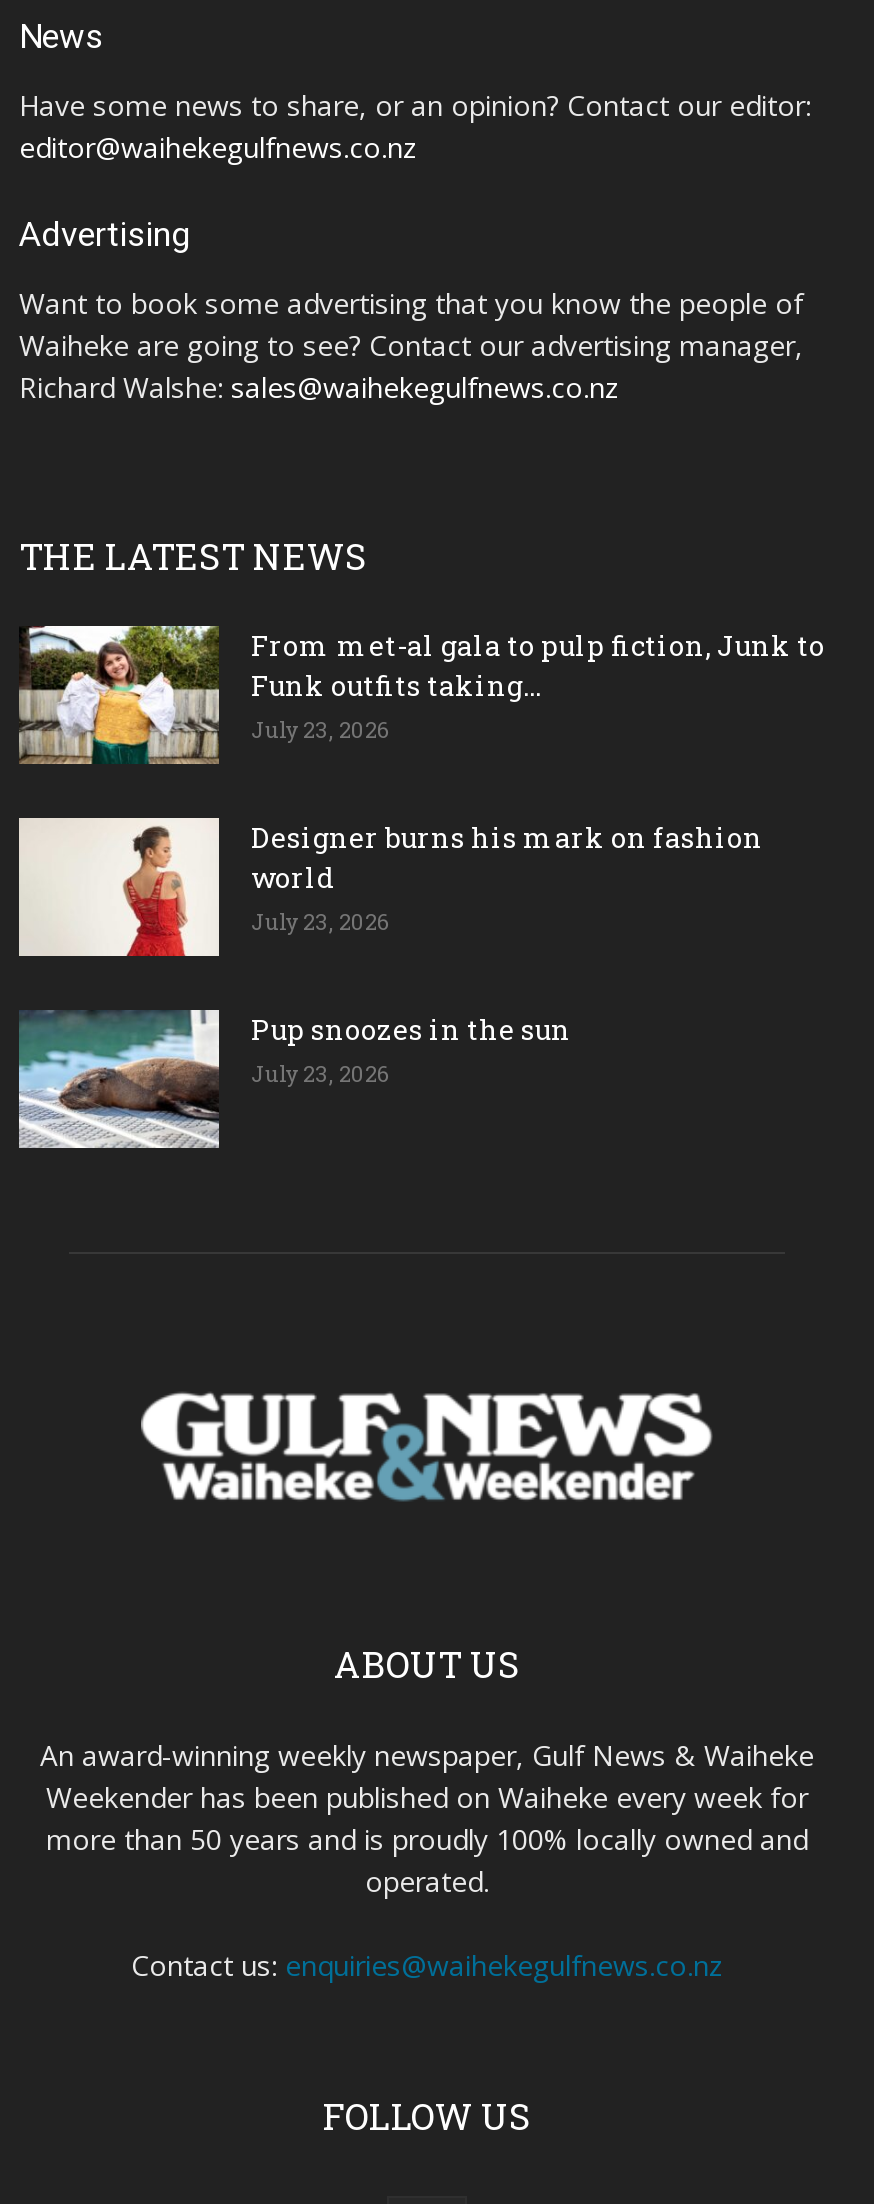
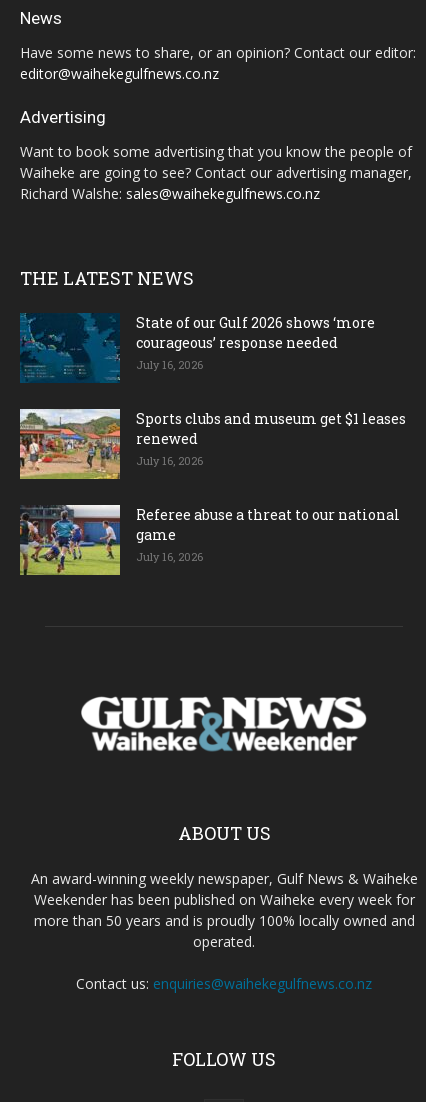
- [image]
- From met-al gala to pulp fiction, Junk to
- Funk outfits taking...
- July 23, 2026
+ [image]
+ State of our Gulf 2026 shows ‘more
+ courageous’ response needed
+ July 16, 2026

- [image]
- Designer burns his mark on fashion
- world
- July 23, 2026
+ [image]
+ Sports clubs and museum get $1 leases
+ renewed
+ July 16, 2026

- [image]
- Pup snoozes in the sun
- July 23, 2026
+ [image]
+ Referee abuse a threat to our national
+ game
+ July 16, 2026
